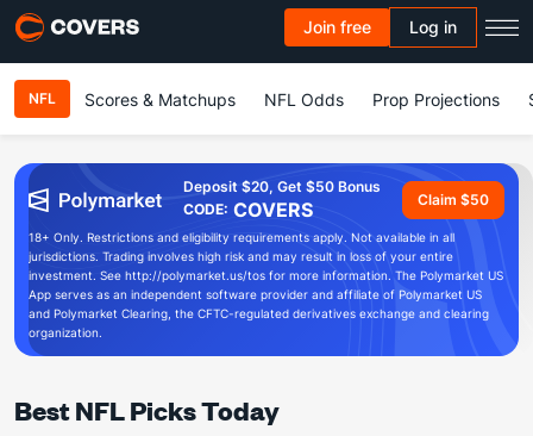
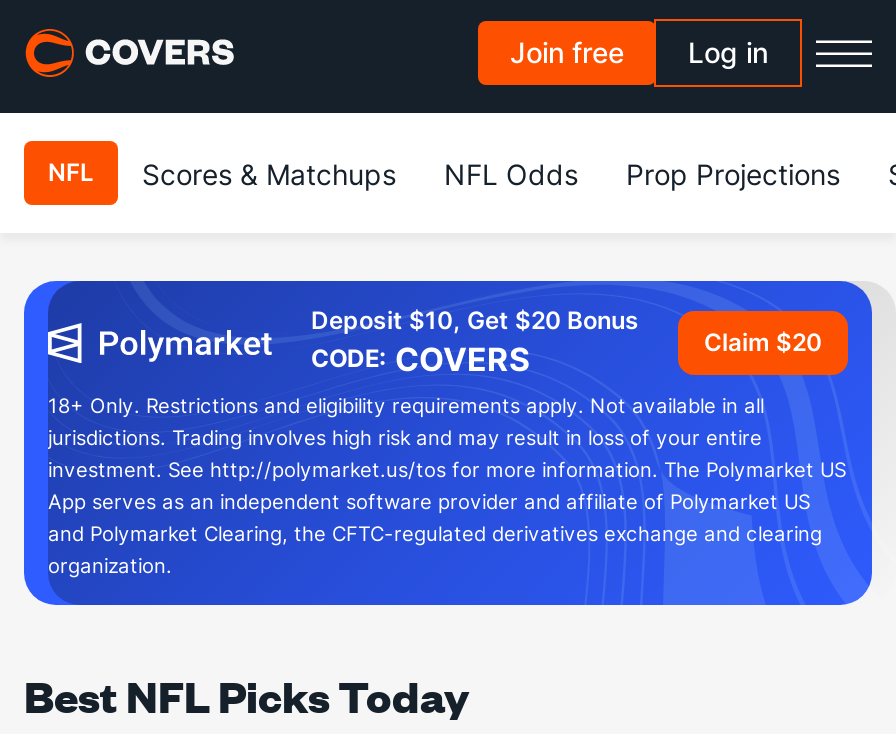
- Deposit $20, Get $50 Bonus
+ Deposit $10, Get $20 Bonus

- Claim $50
+ Claim $20
